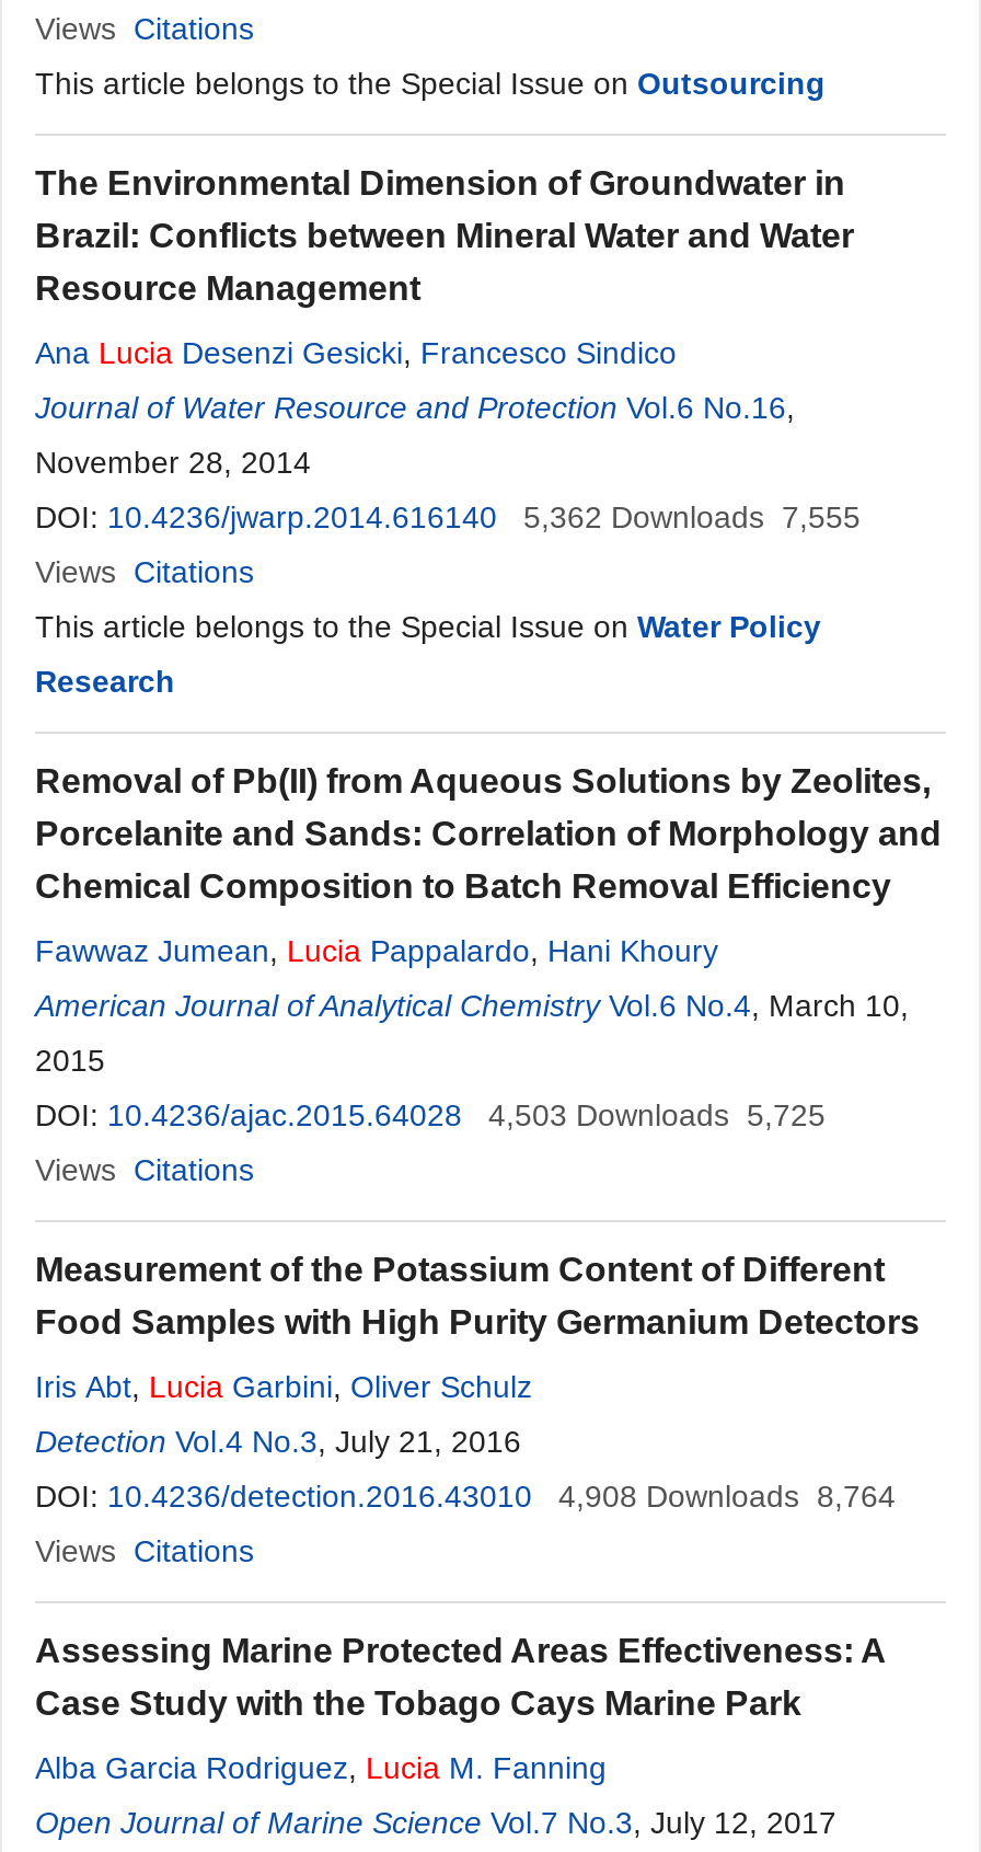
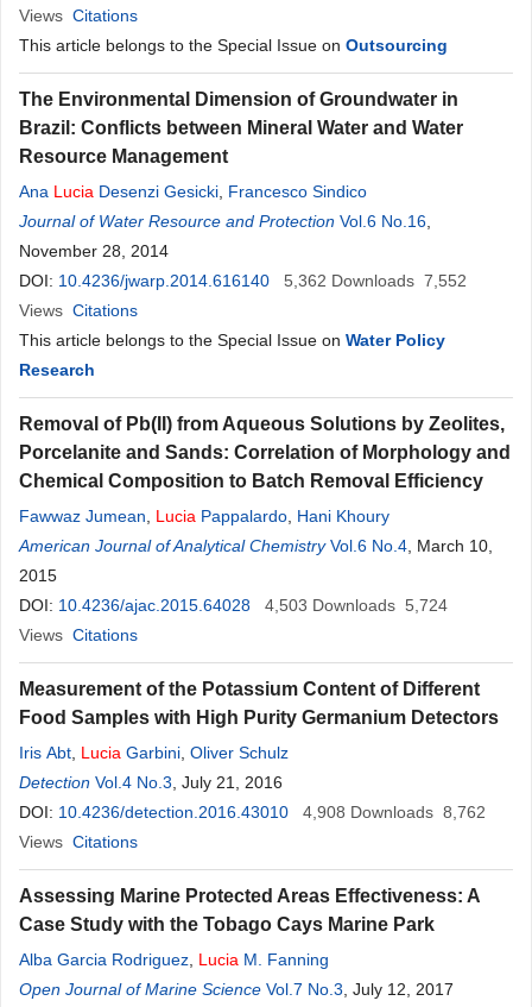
- DOI: 10.4236/jwarp.2014.616140 5,362 Downloads 7,555
+ DOI: 10.4236/jwarp.2014.616140 5,362 Downloads 7,552

- DOI: 10.4236/ajac.2015.64028 4,503 Downloads 5,725
+ DOI: 10.4236/ajac.2015.64028 4,503 Downloads 5,724

- DOI: 10.4236/detection.2016.43010 4,908 Downloads 8,764
+ DOI: 10.4236/detection.2016.43010 4,908 Downloads 8,762
